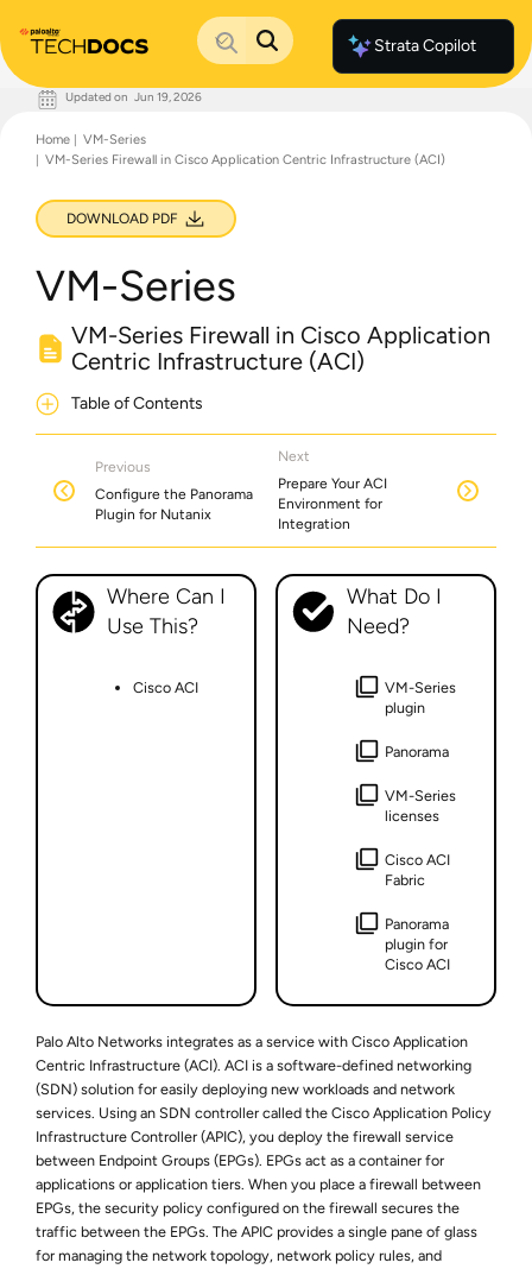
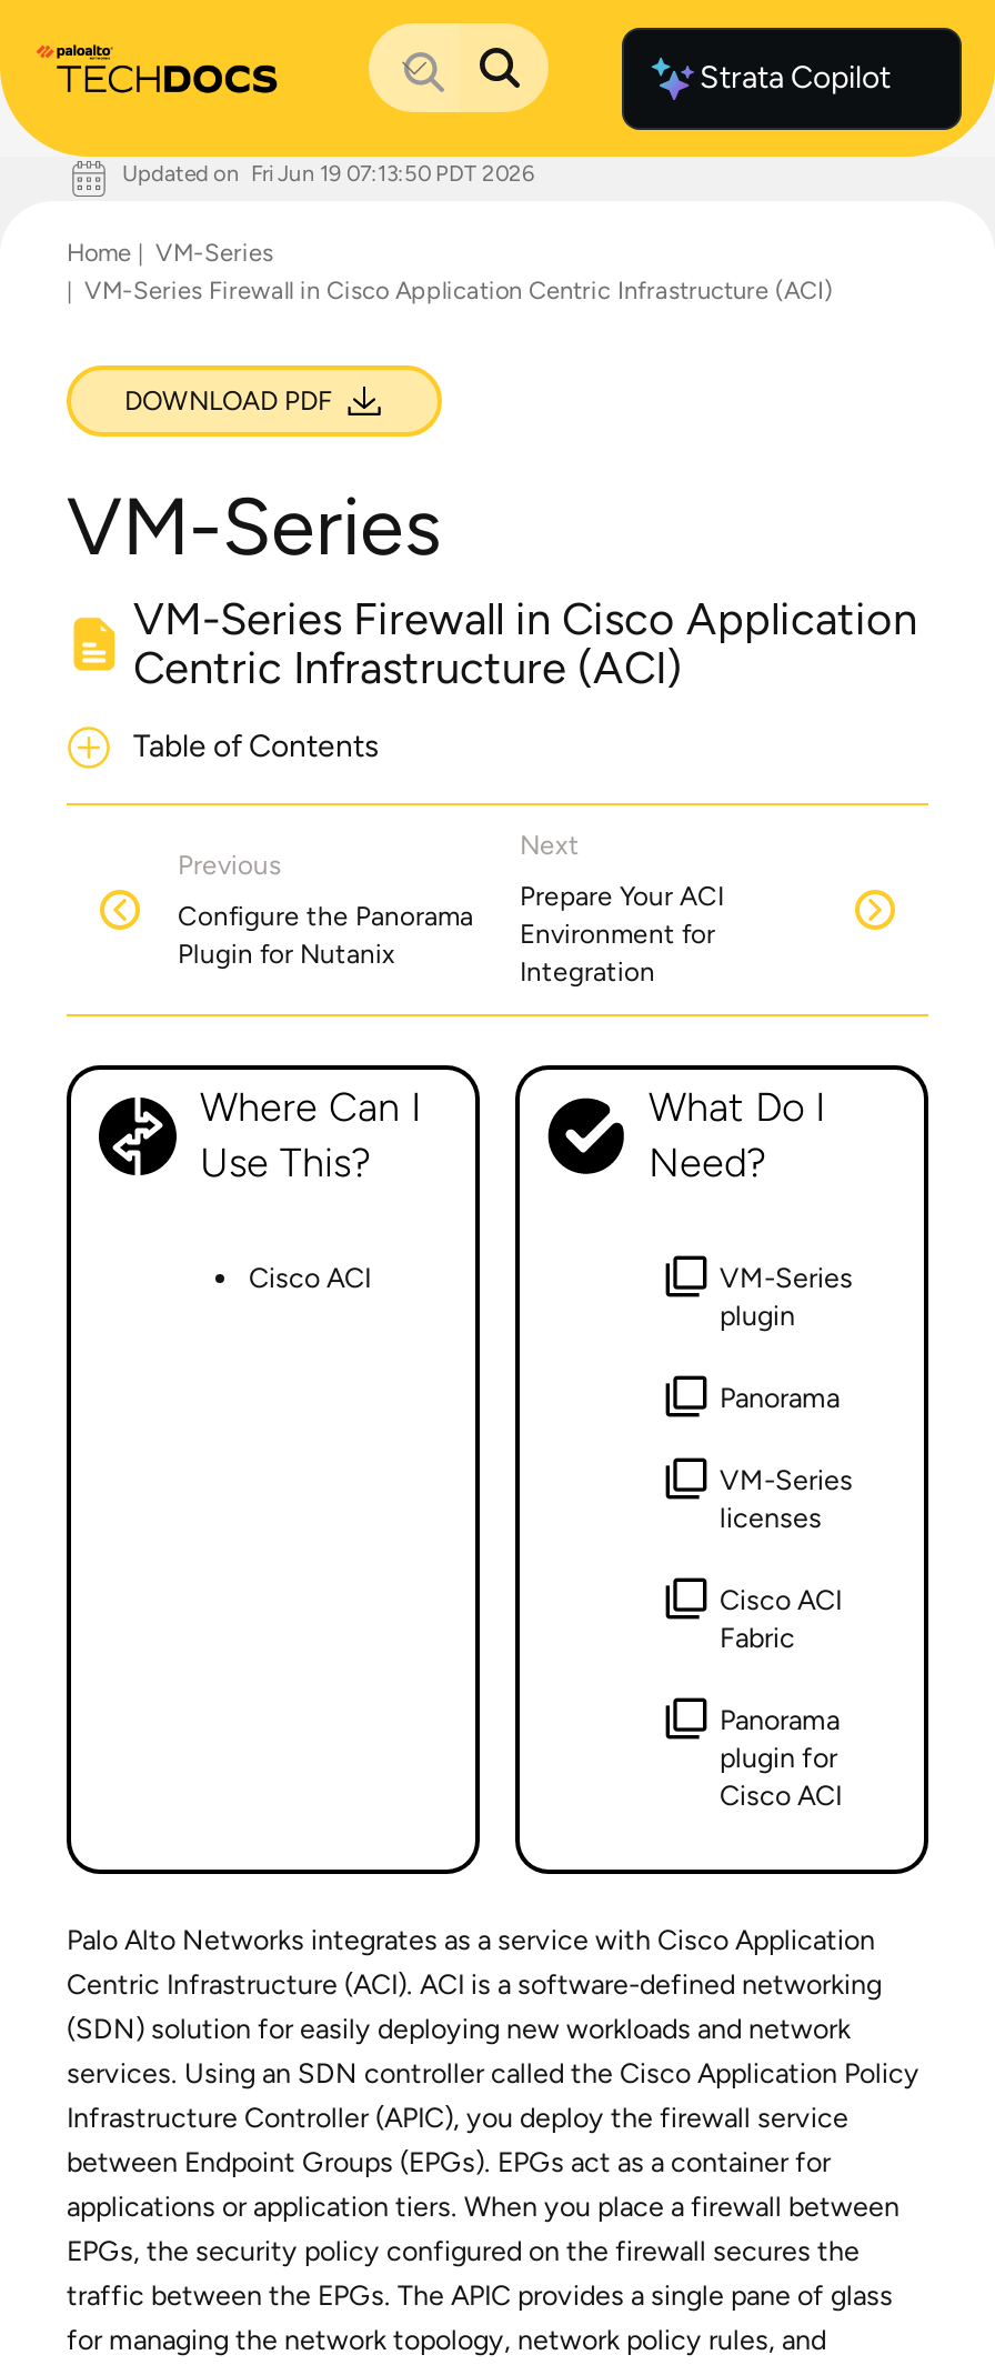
- Updated on Jun 19, 2026
+ Updated on Fri Jun 19 07:13:50 PDT 2026
